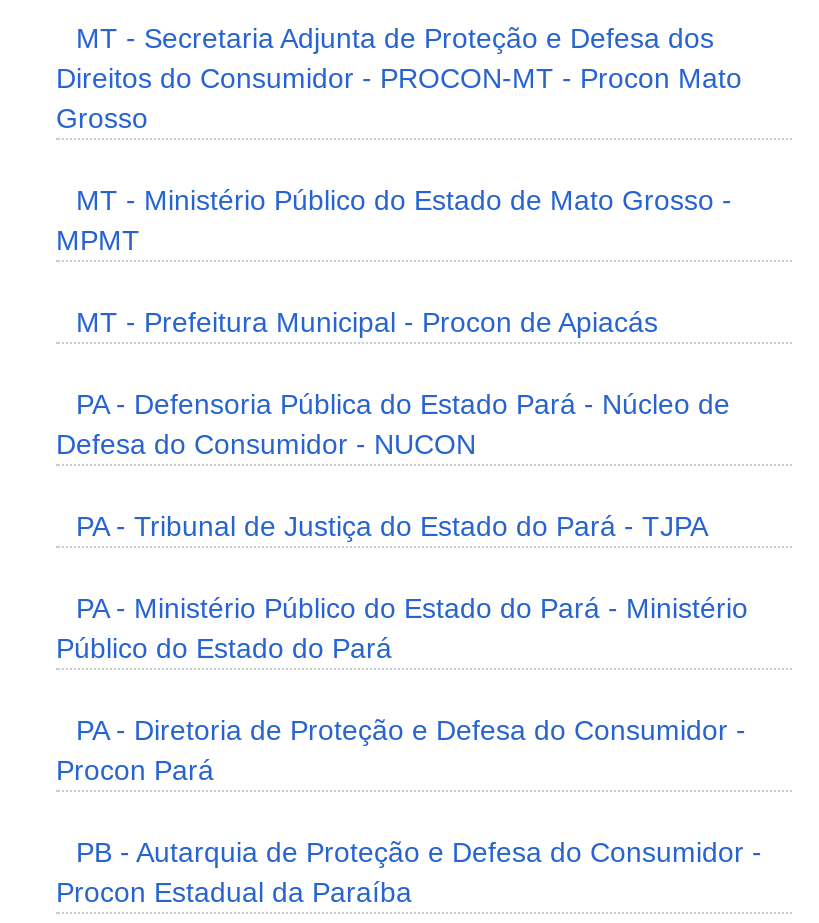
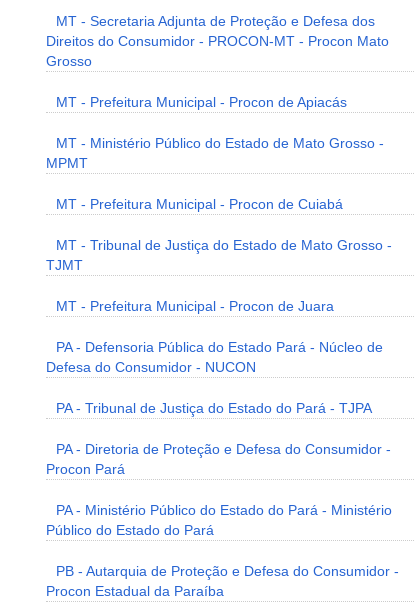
+ MT - Prefeitura Municipal - Procon de Cuiabá
+ MT - Tribunal de Justiça do Estado de Mato Grosso -
+ TJMT
+ MT - Prefeitura Municipal - Procon de Juara

moved up: MT - Prefeitura Municipal - Procon de Apiacás

moved down: PA - Ministério Público do Estado do Pará - Ministério | Público do Estado do Pará
